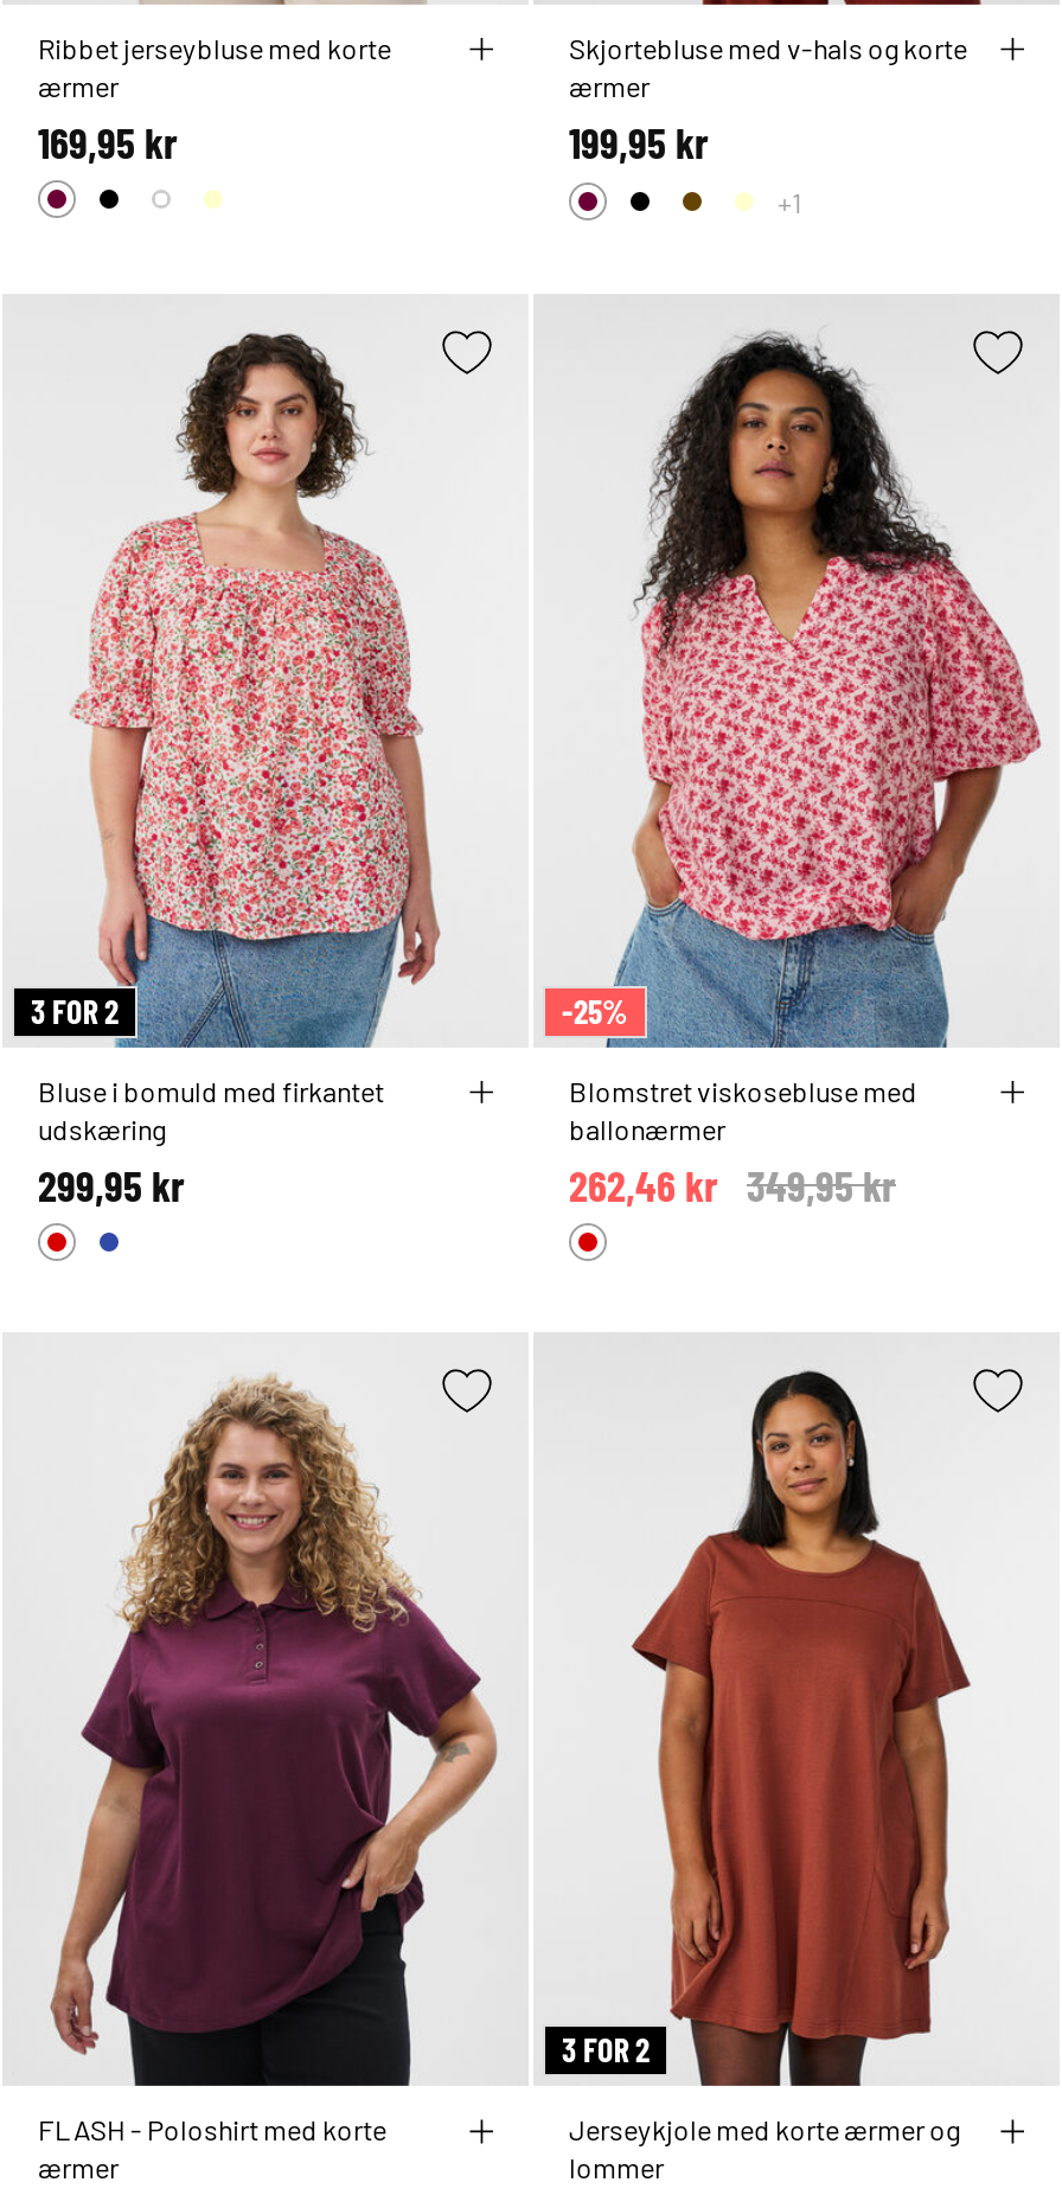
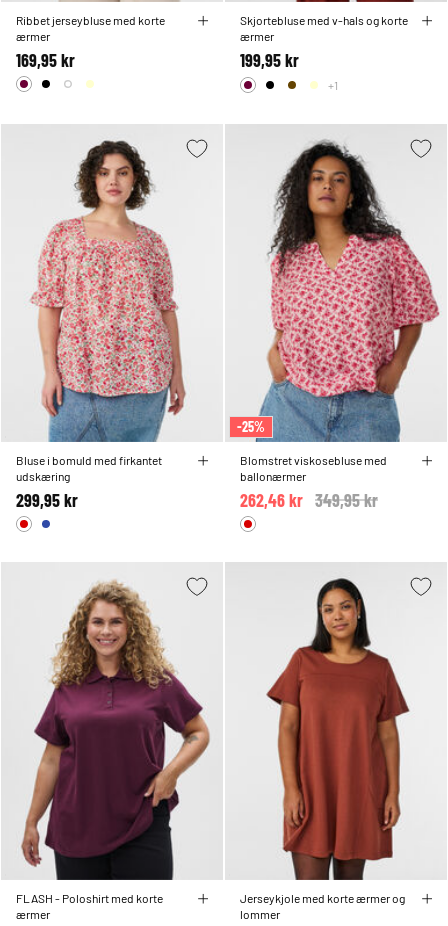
- 3 FOR 2

- 3 FOR 2
